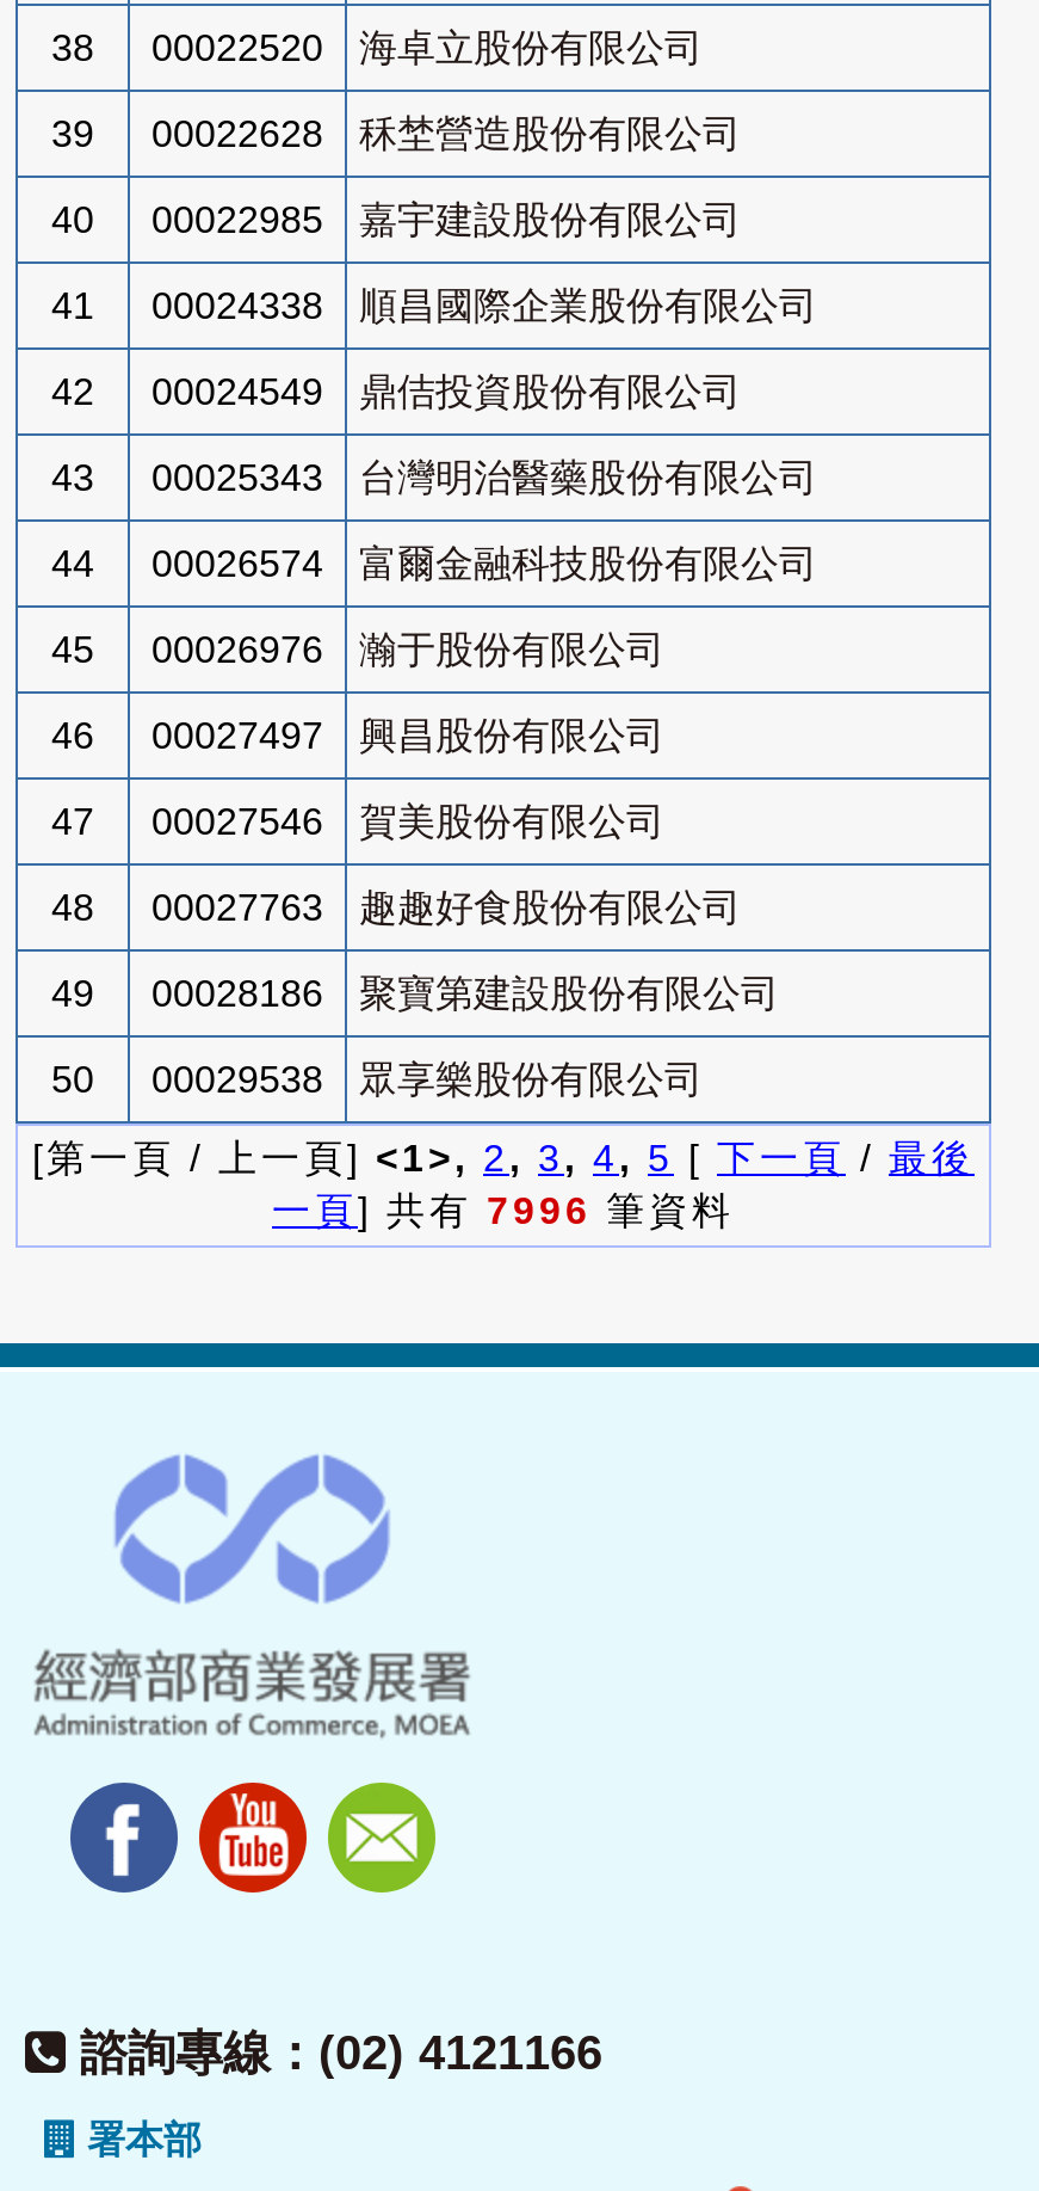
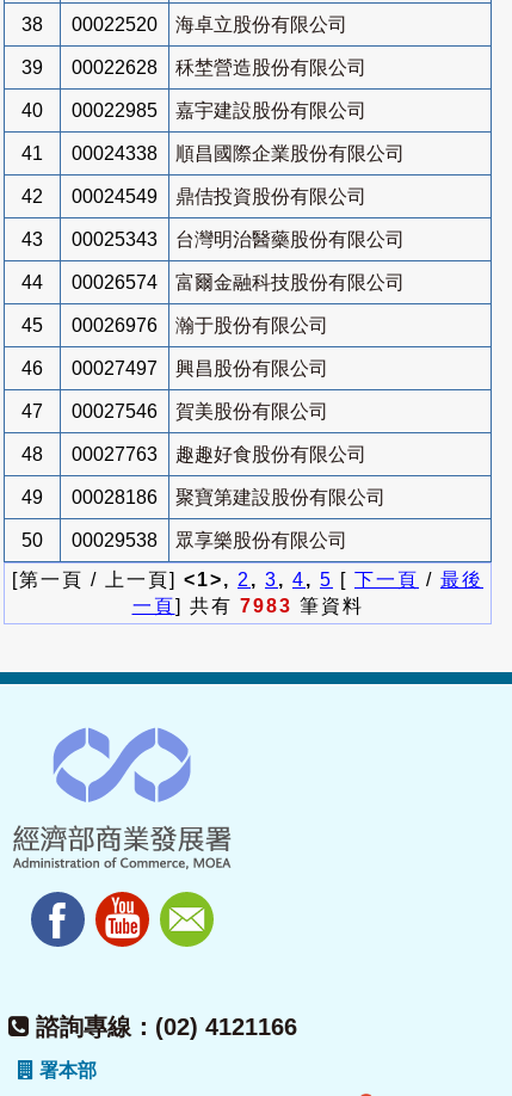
- 一頁] 共有7996筆資料
+ 一頁] 共有7983筆資料
